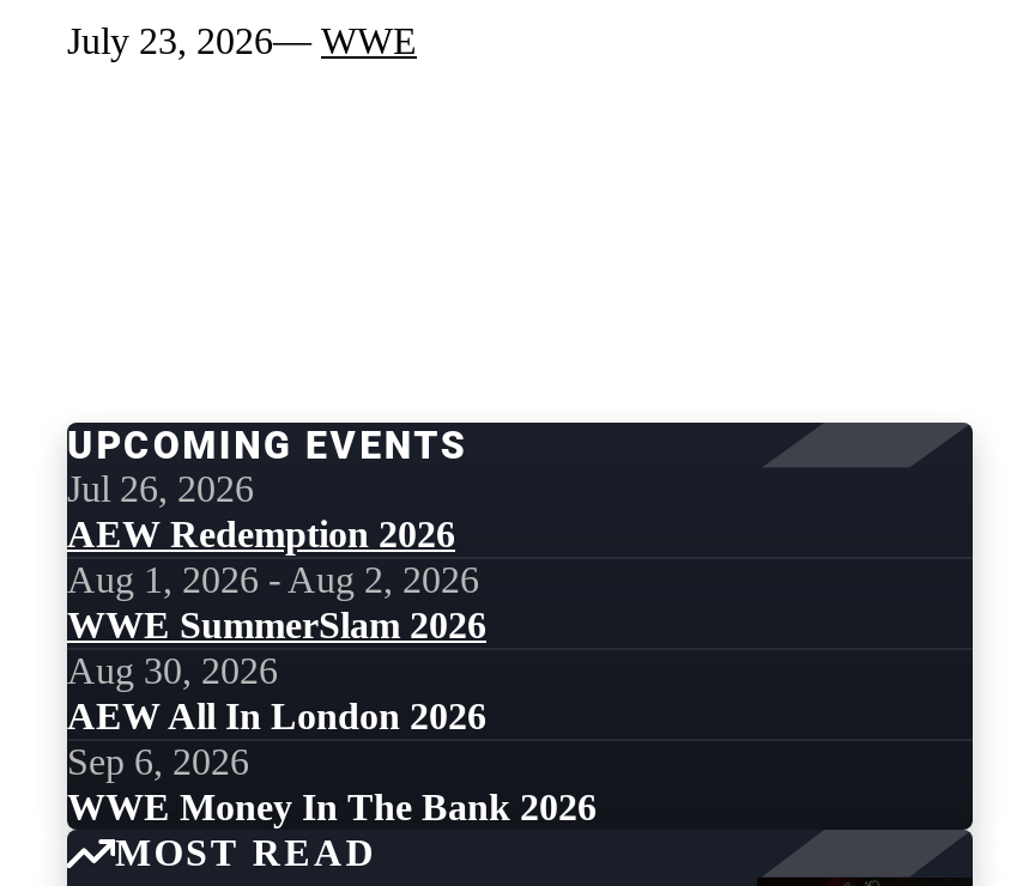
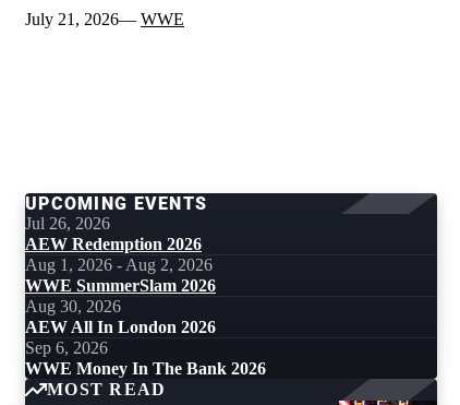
- July 23, 2026 WWE
+ July 21, 2026 WWE
